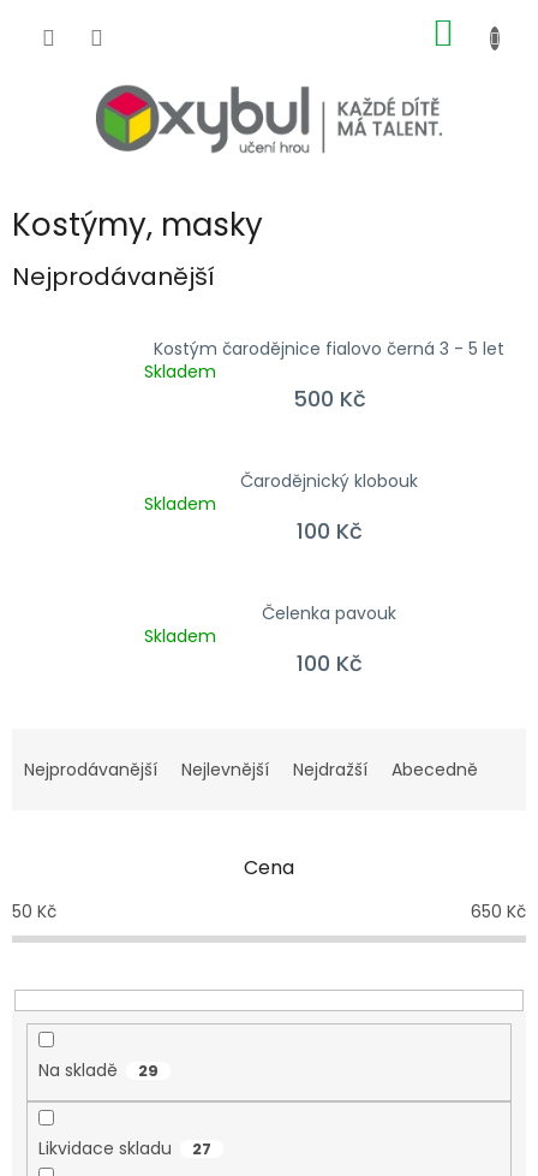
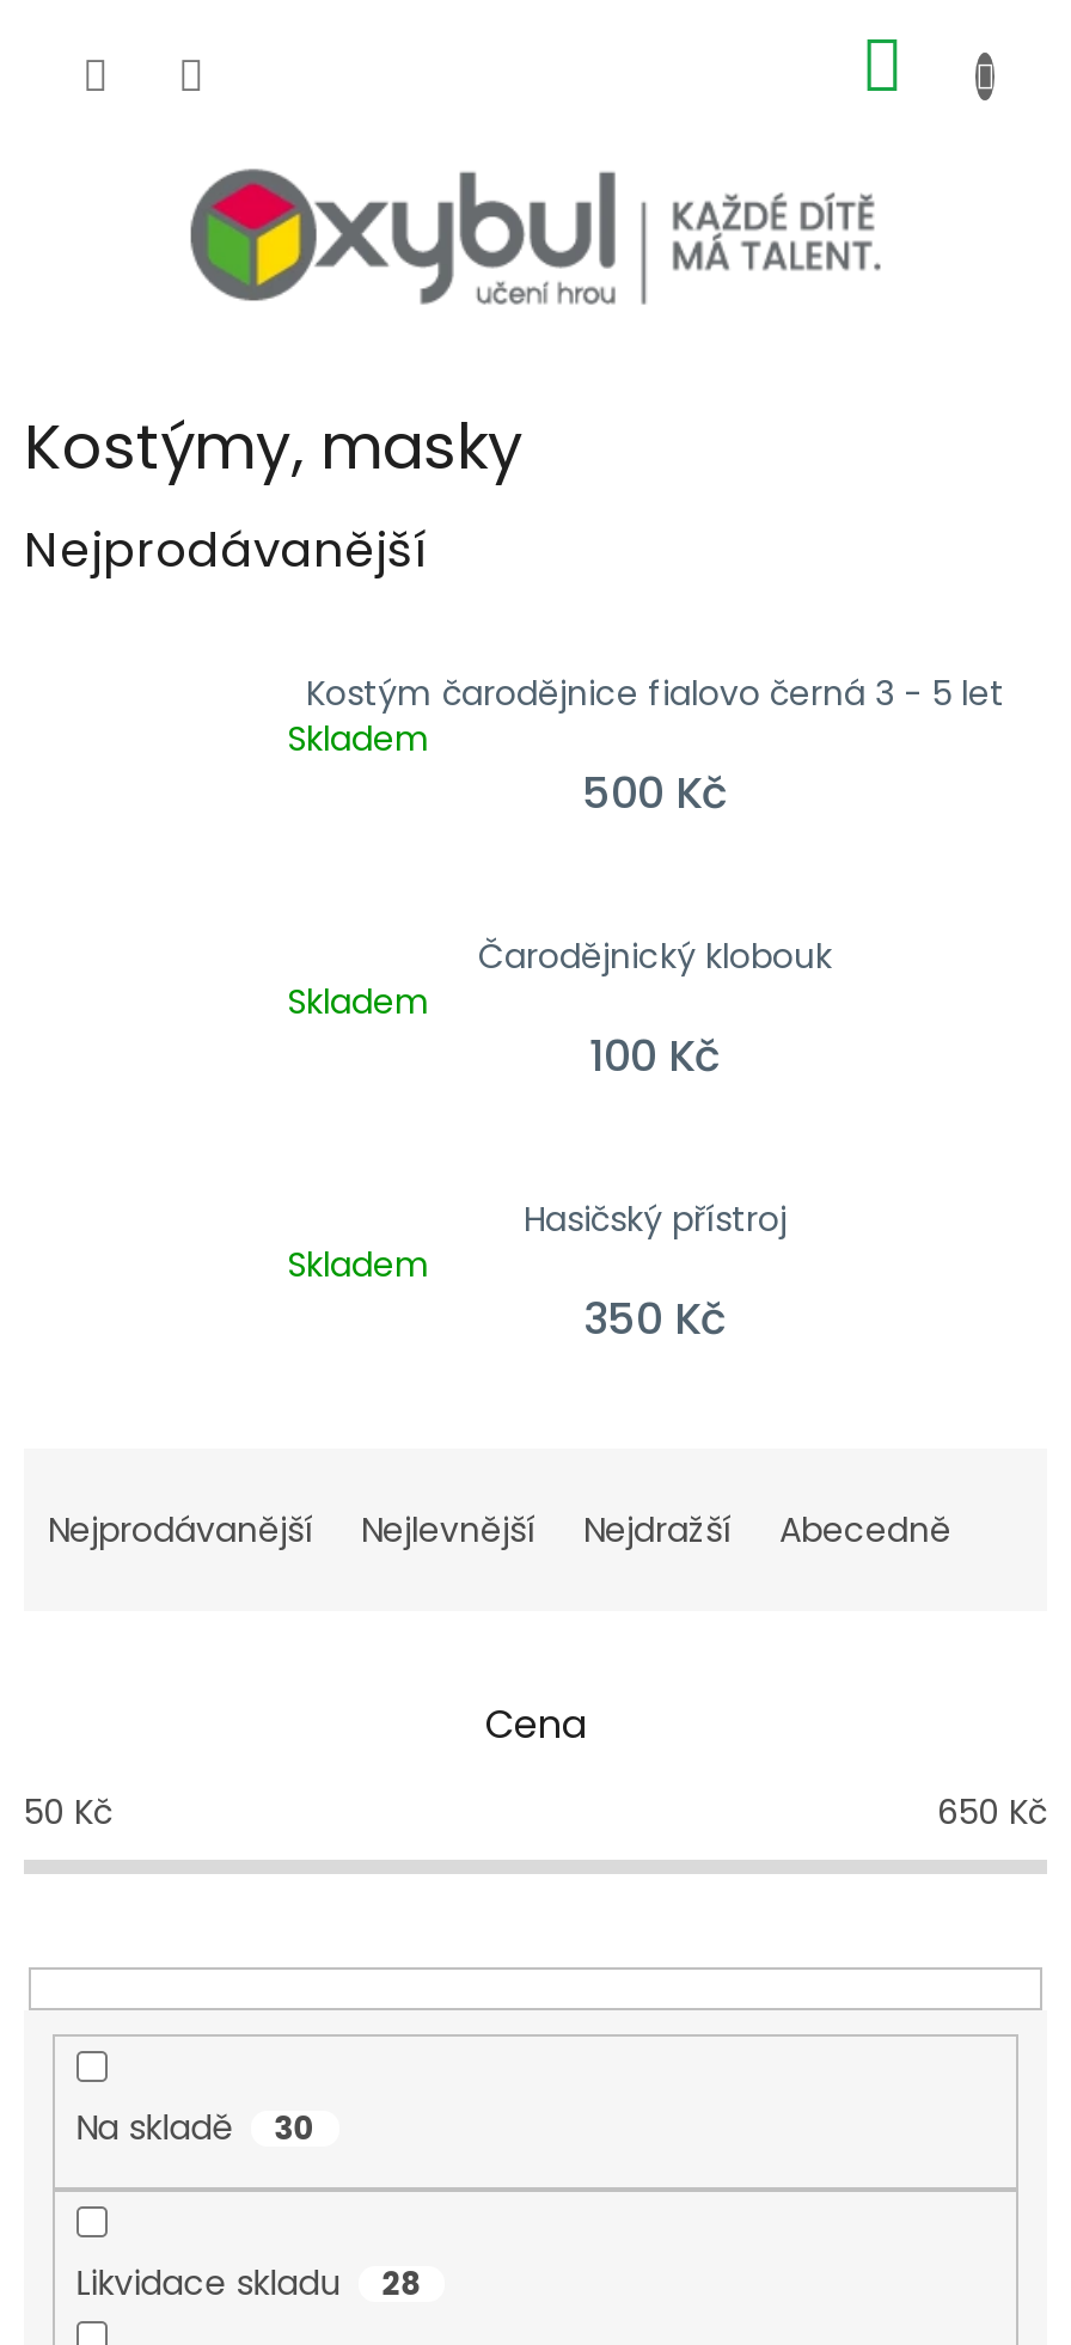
- Čelenka pavouk
+ Hasičský přístroj

- 100 Kč
+ 350 Kč

- Na skladě 29
+ Na skladě 30

- Likvidace skladu 27
+ Likvidace skladu 28
